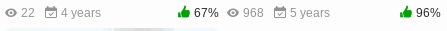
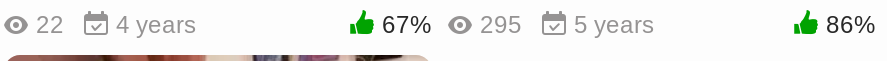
- 67% 968 5 years
+ 67% 295 5 years

- 96%
+ 86%
